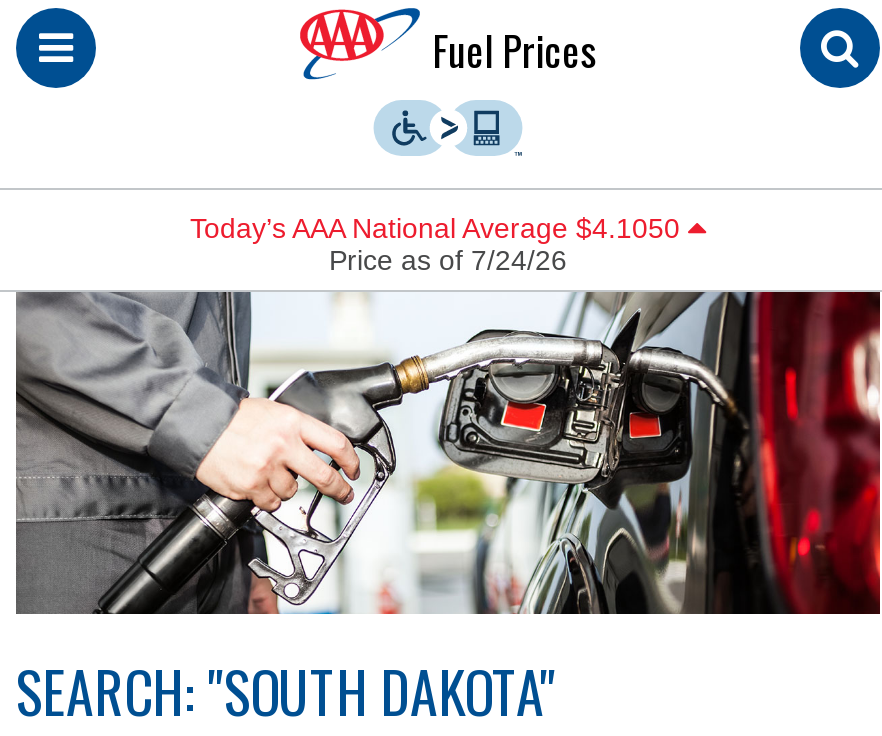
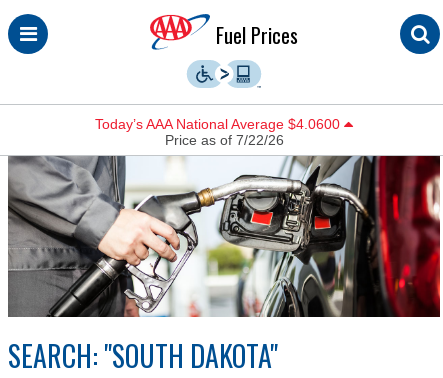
- Today’s AAA National Average $4.1050
+ Today’s AAA National Average $4.0600

- Price as of 7/24/26
+ Price as of 7/22/26
